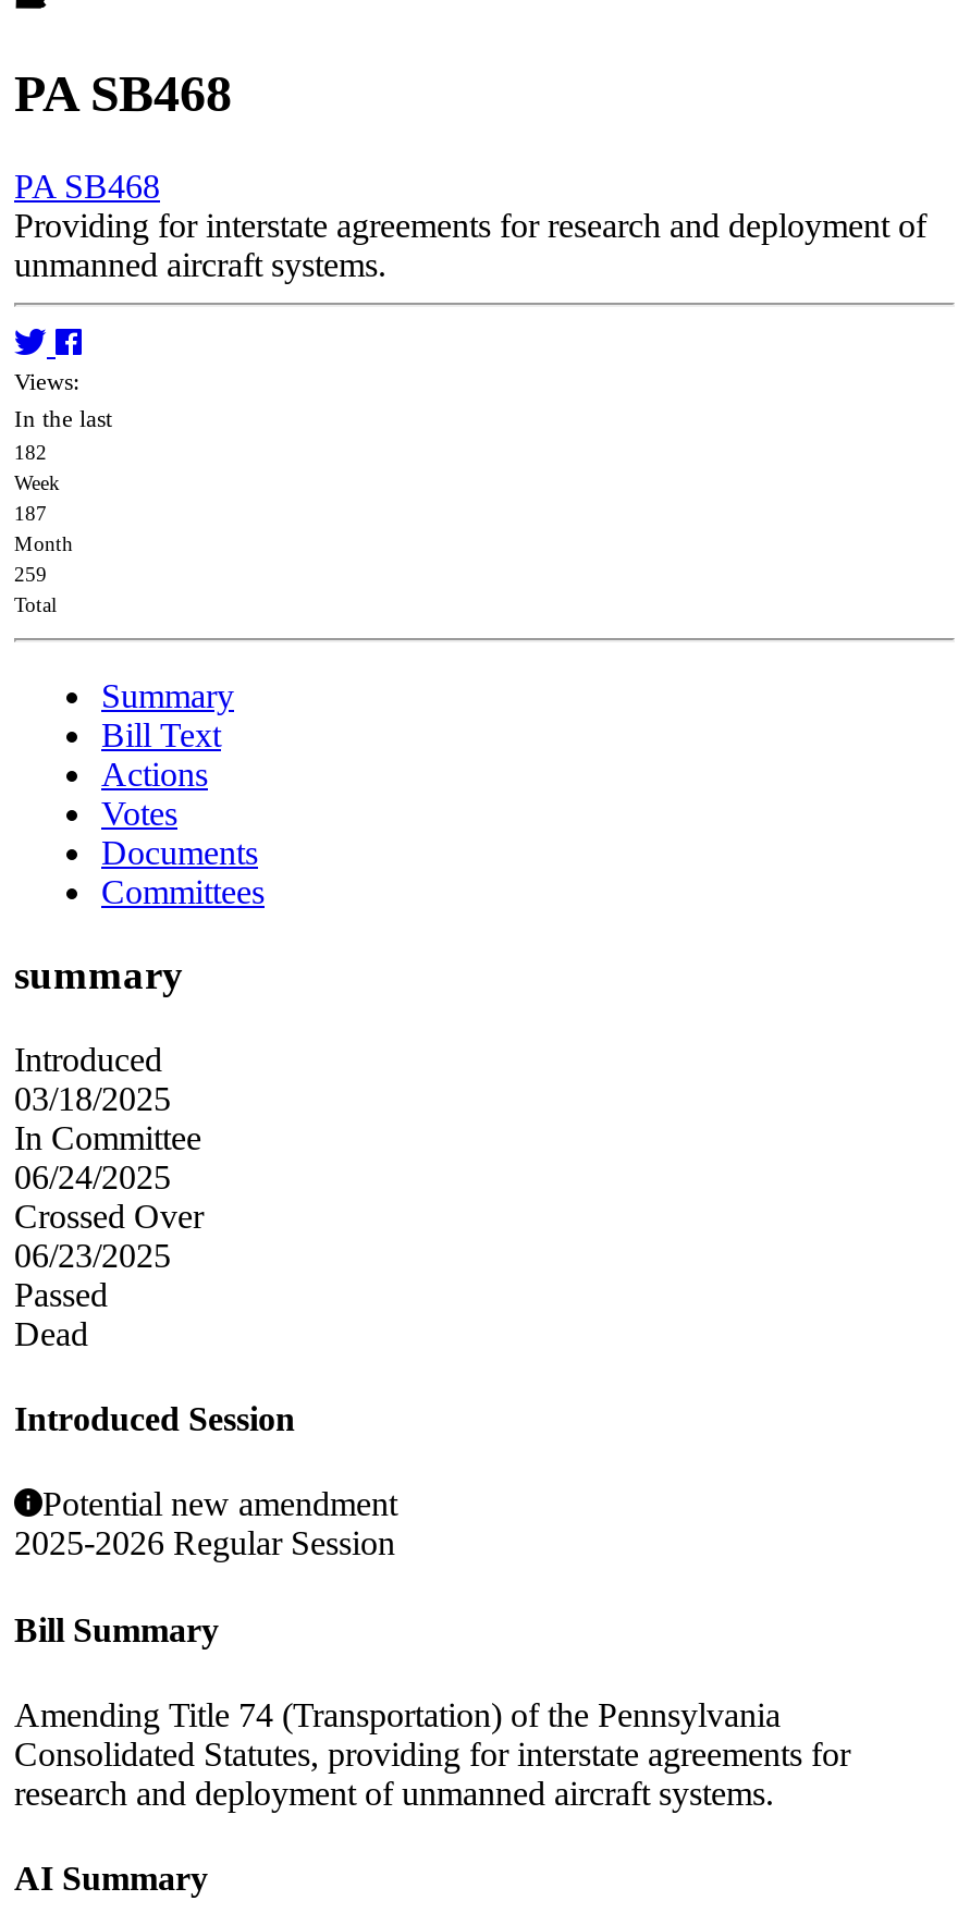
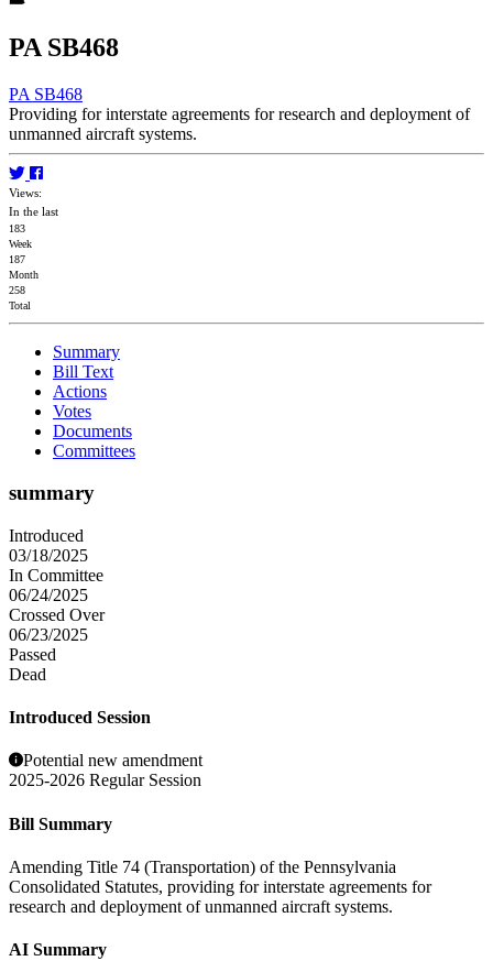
- 182
+ 183

- 259
+ 258
